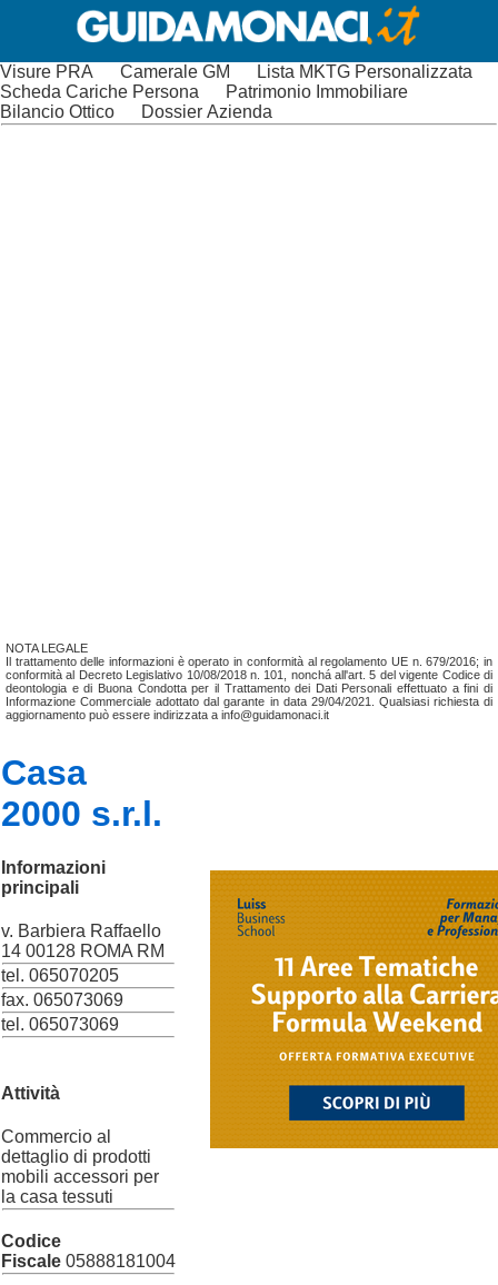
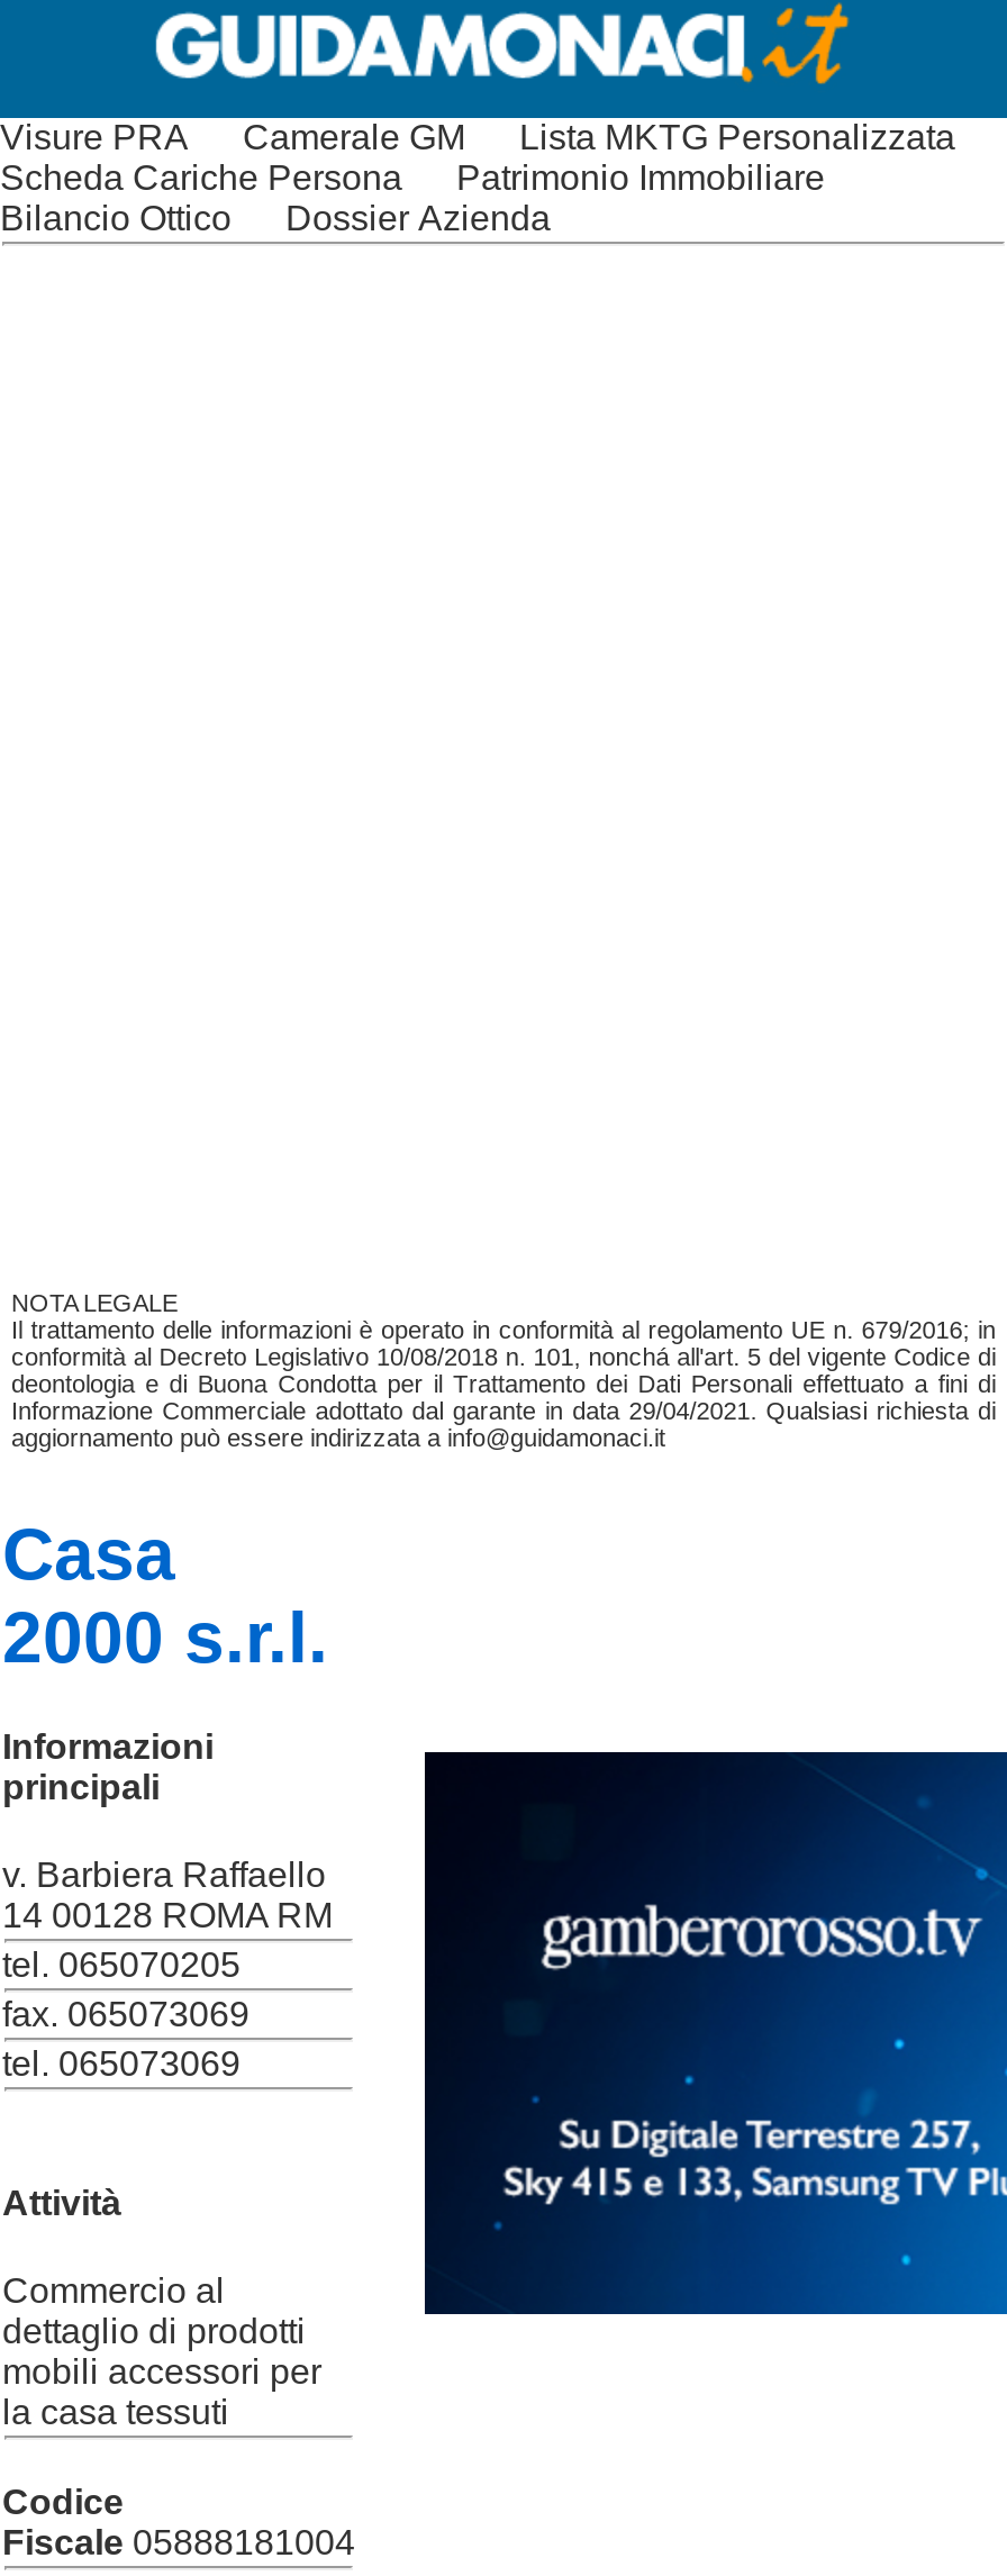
- [image]
+ [image]
